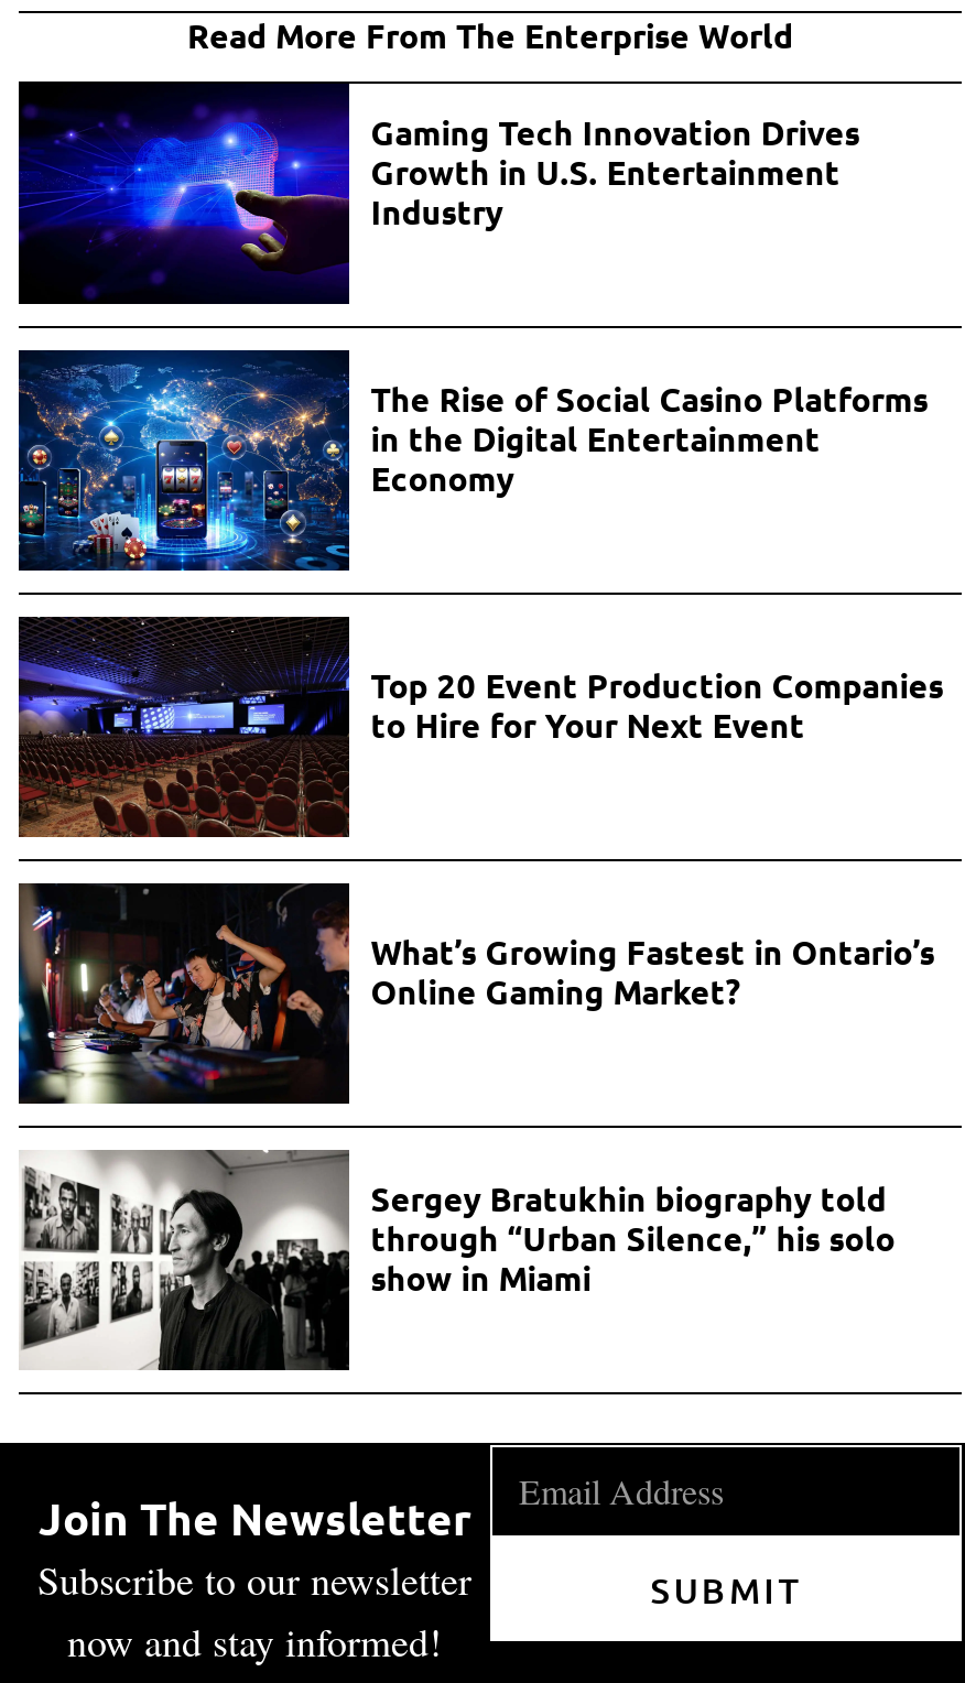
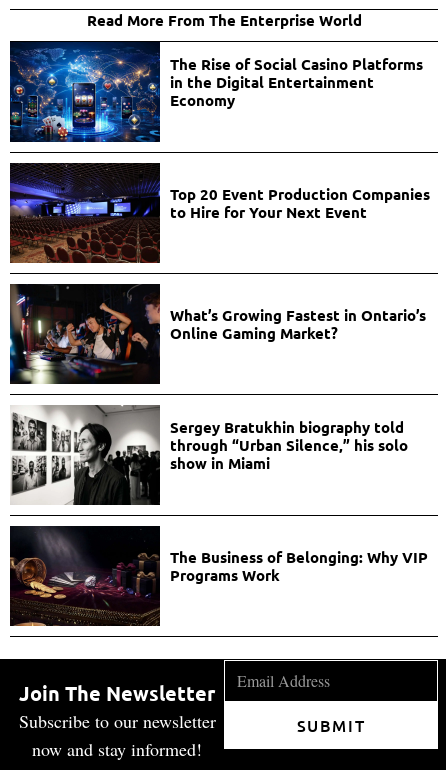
- [image]
- Gaming Tech Innovation Drives
- Growth in U.S. Entertainment
- Industry

moved up: [image] | The Rise of Social Casino Platforms | in the Digital Entertainment | ... | through “Urban Silence,” his solo | show in Miami

+ [image]
+ The Business of Belonging: Why VIP
+ Programs Work
